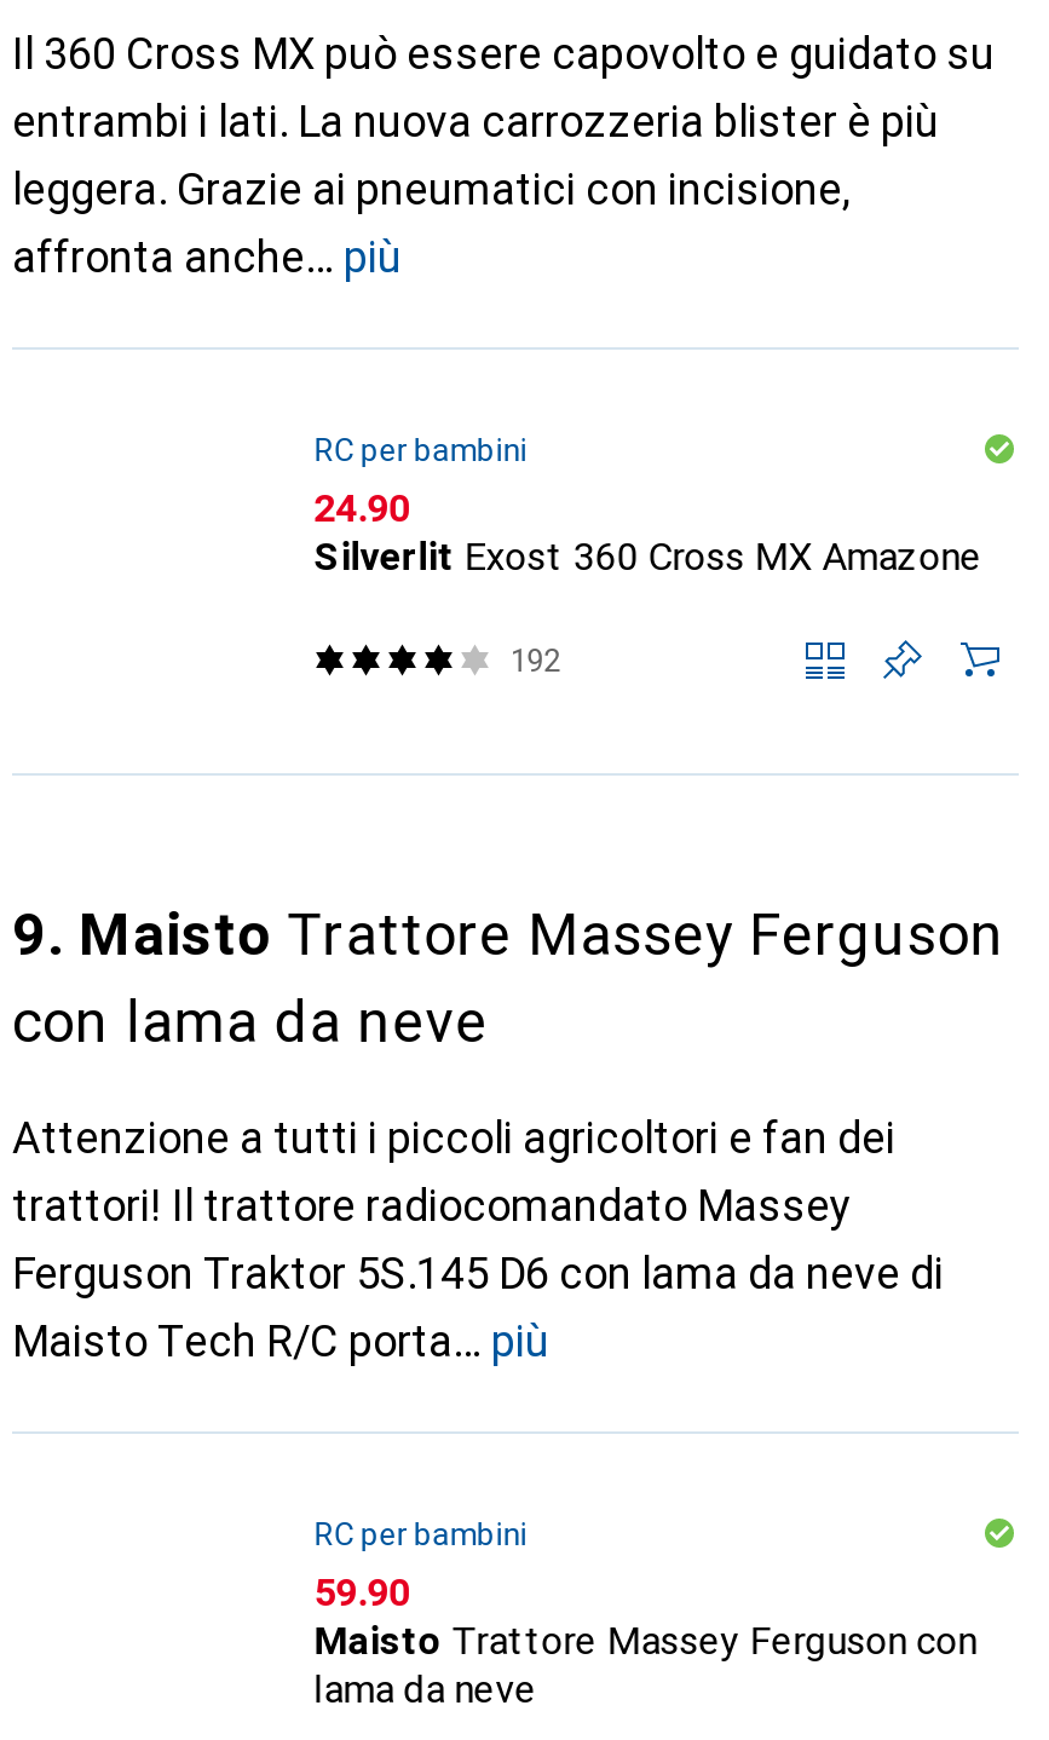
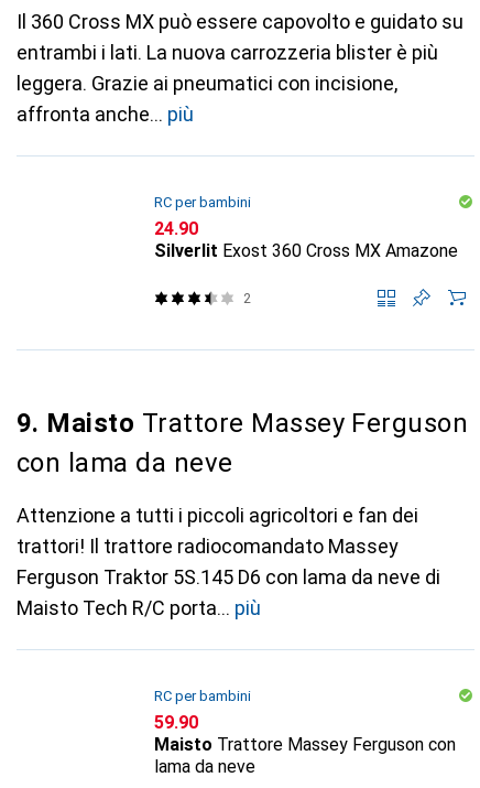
- 192
+ 2
